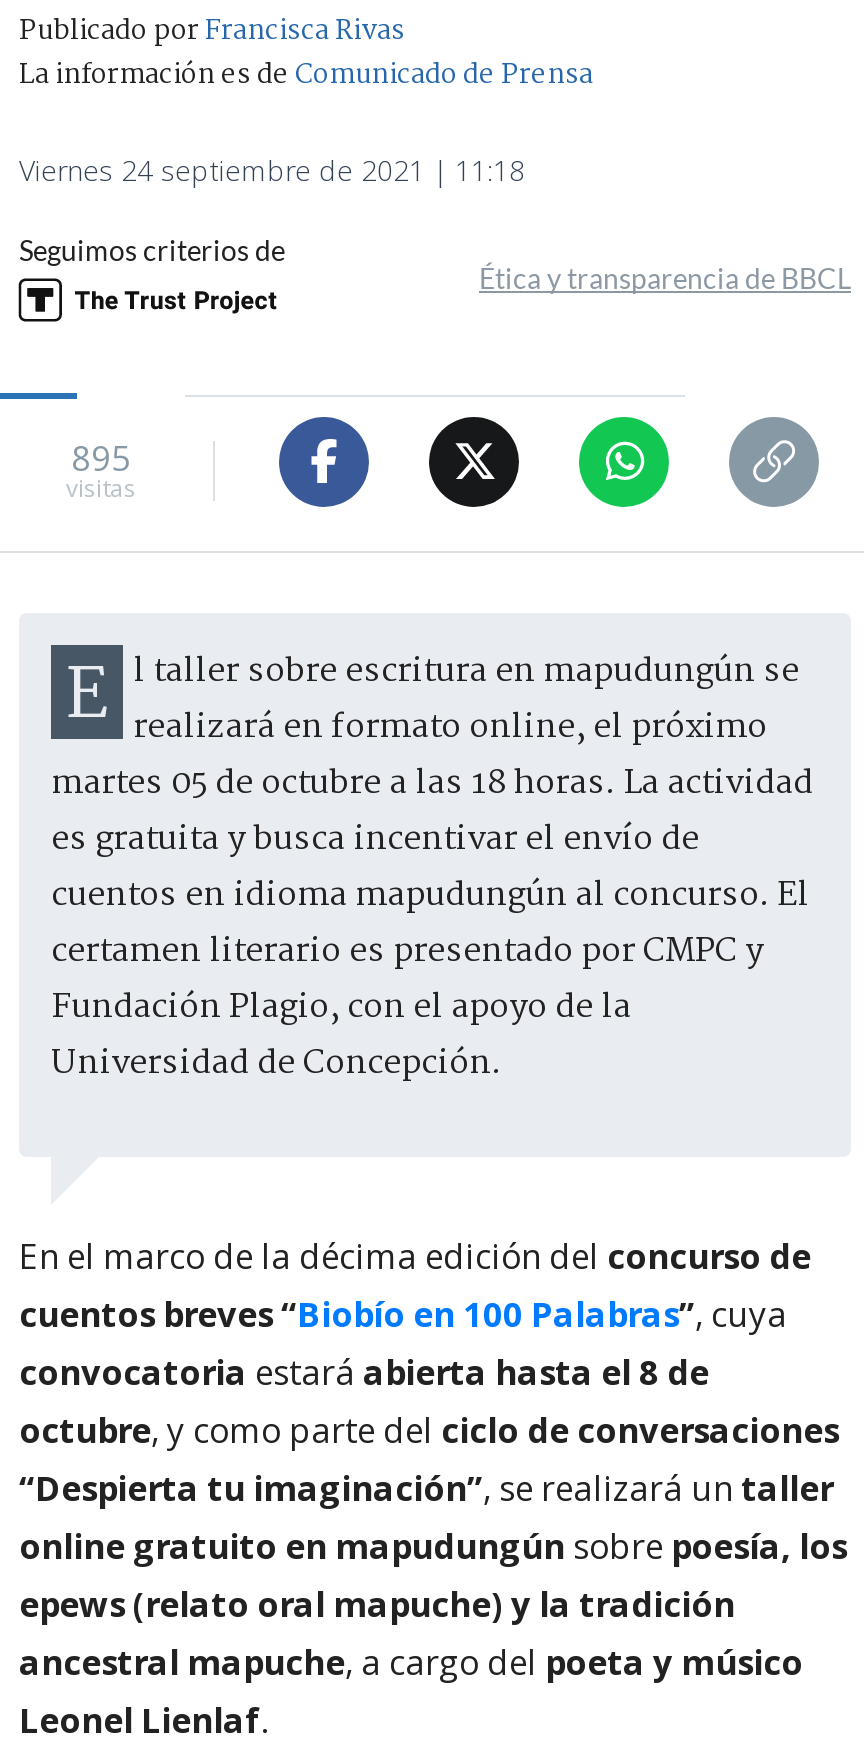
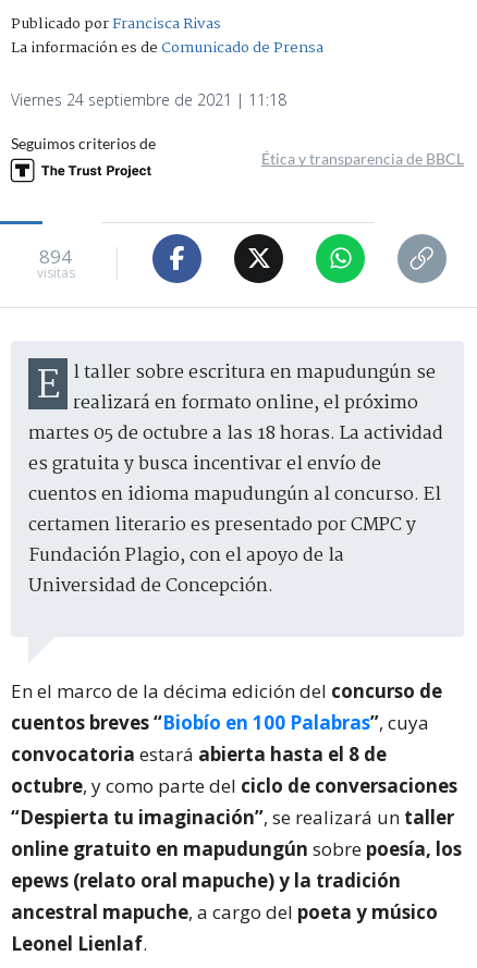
- 895
+ 894
